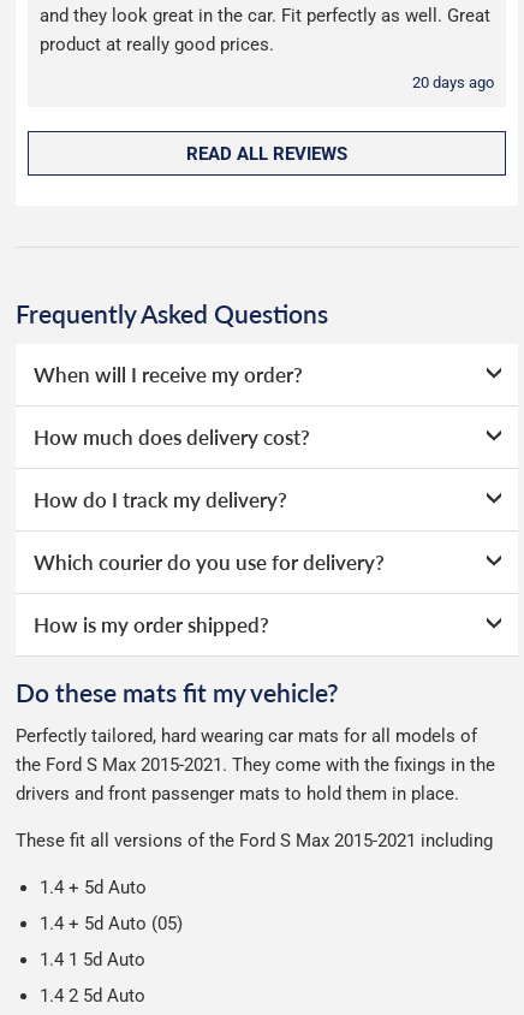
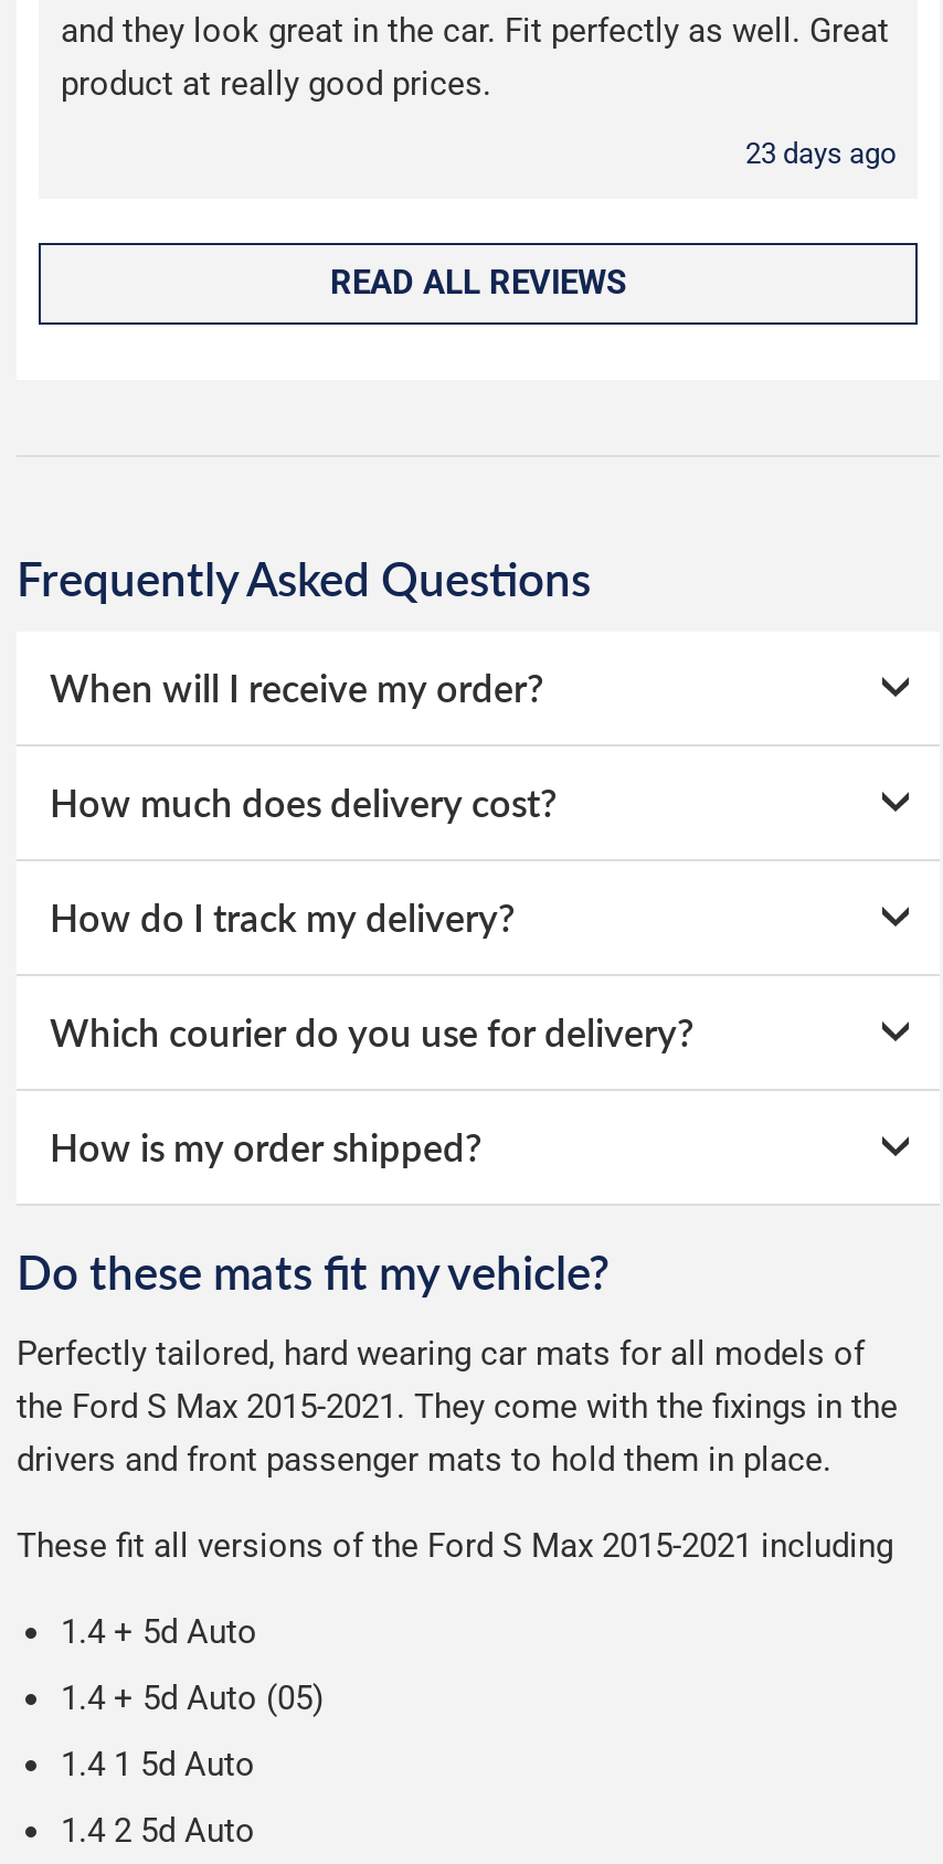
- 20 days ago
+ 23 days ago
